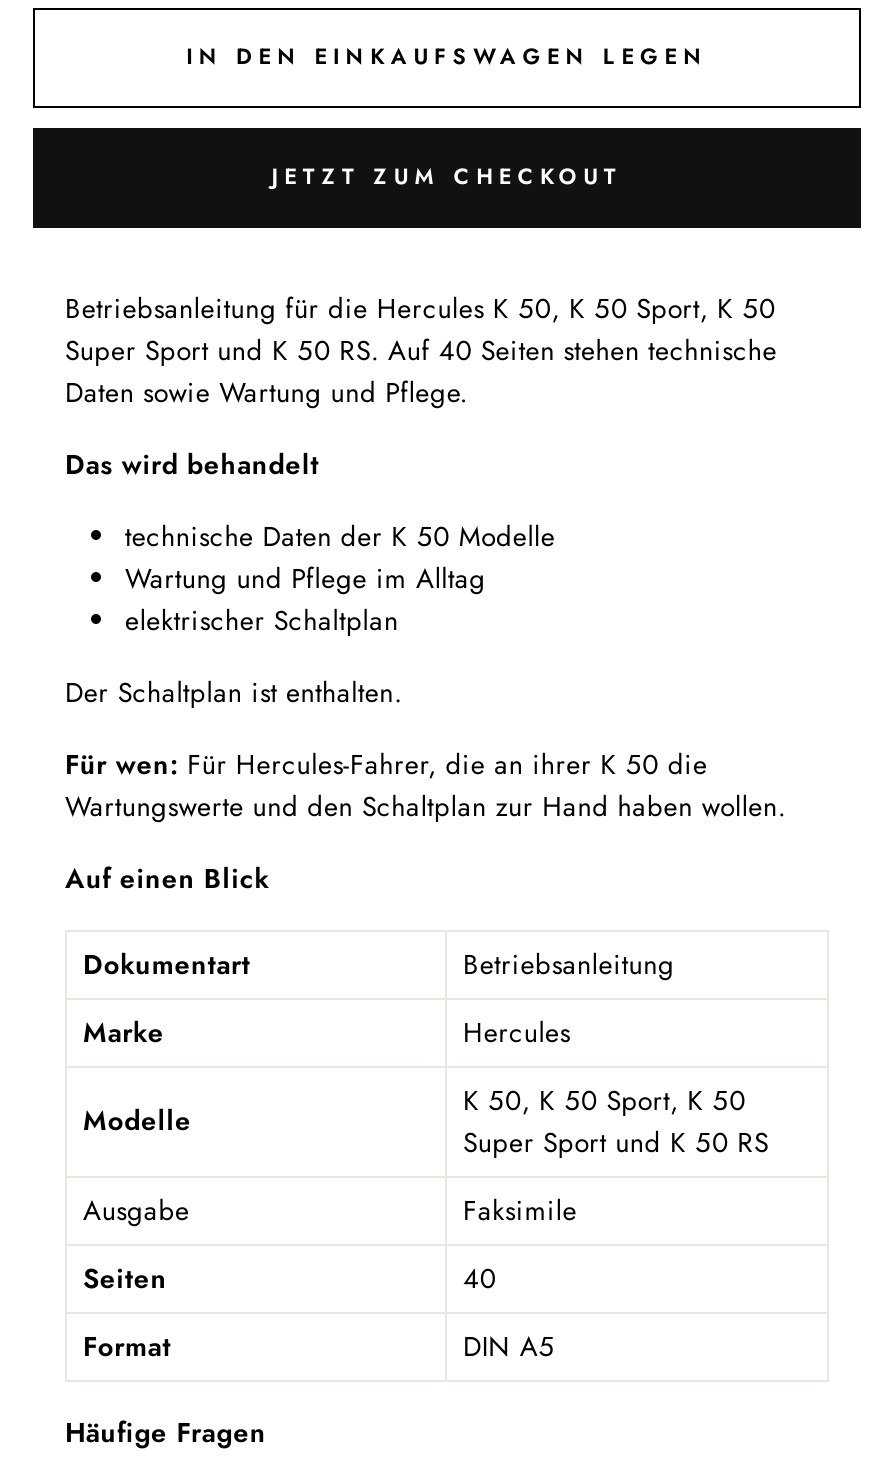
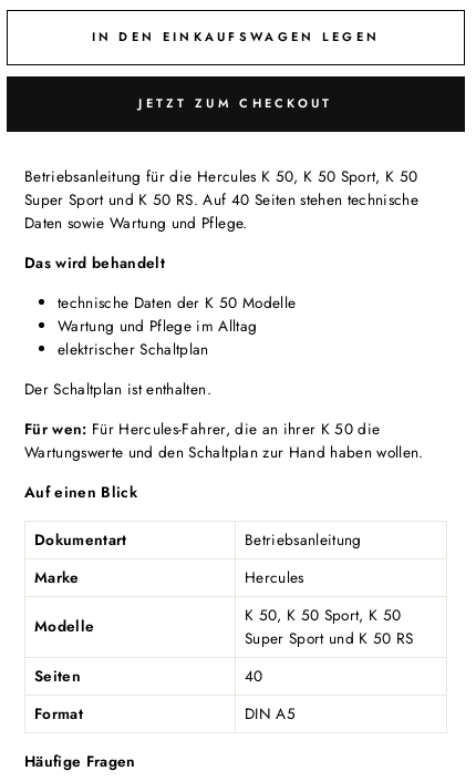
- Ausgabe
- Faksimile
